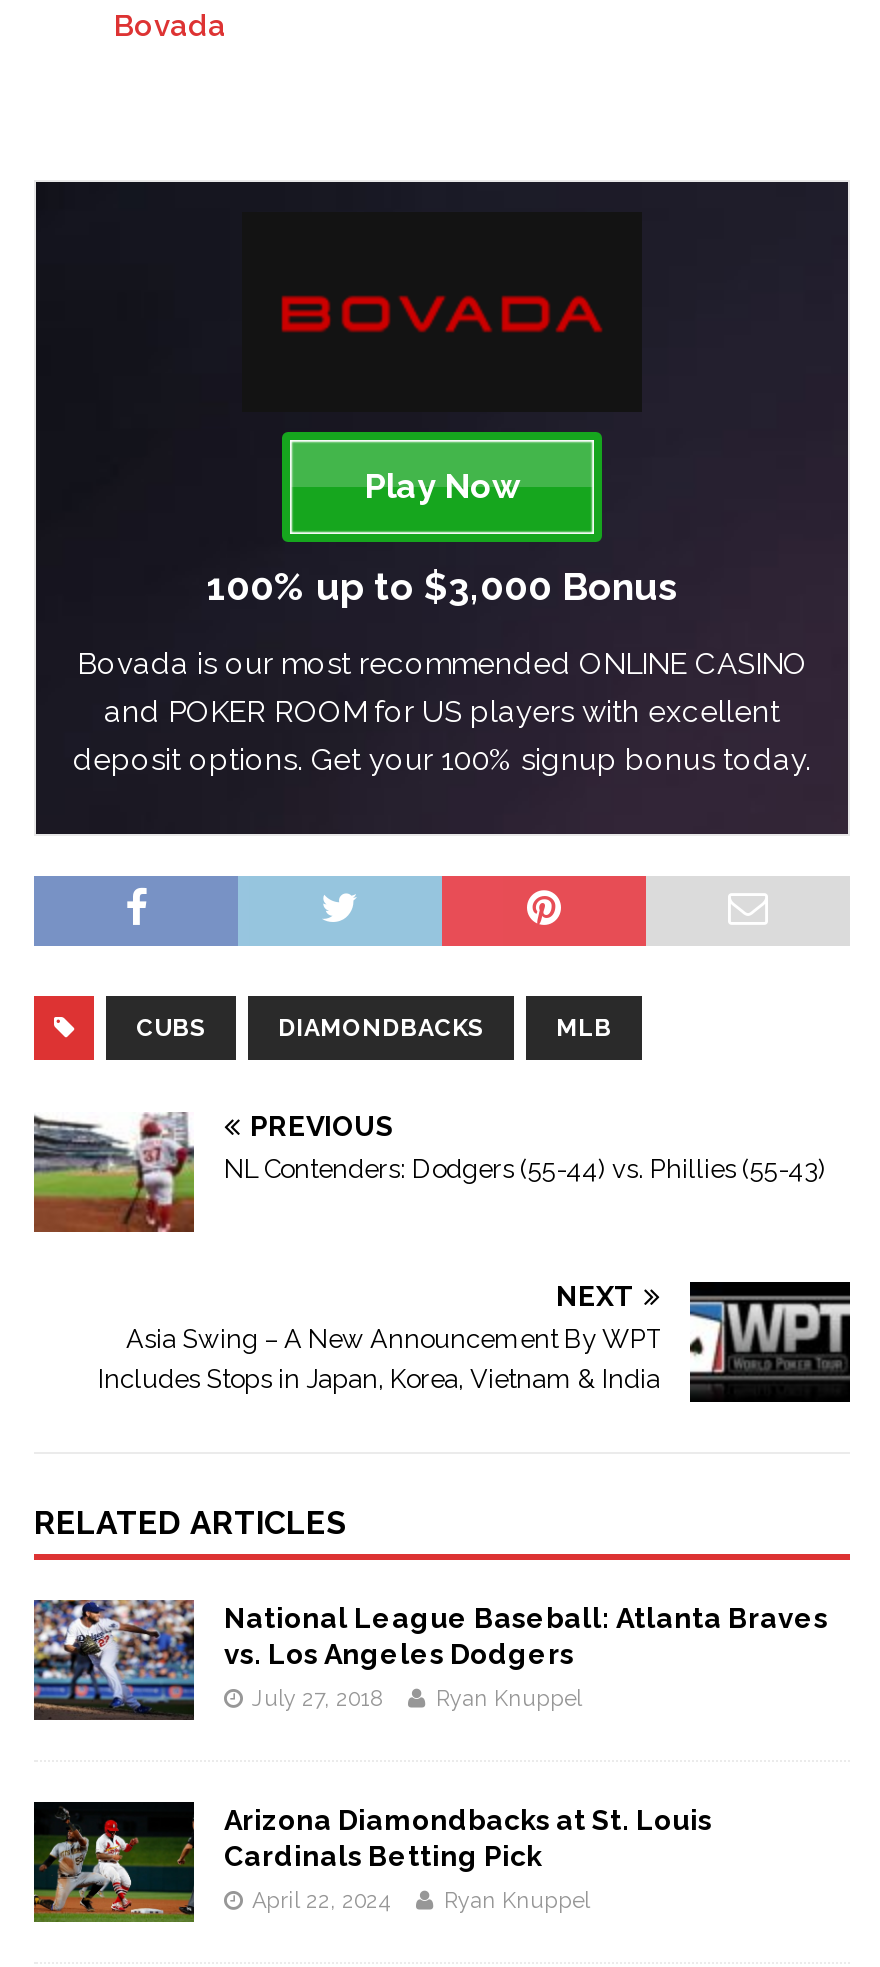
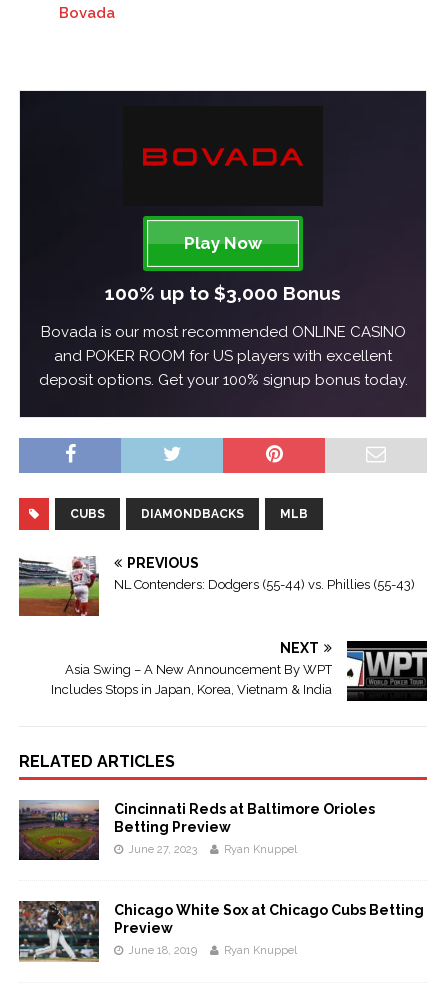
- [image]
- National League Baseball: Atlanta Braves
- vs. Los Angeles Dodgers
+ [image]
+ Cincinnati Reds at Baltimore Orioles
+ Betting Preview

- July 27, 2018
+ June 27, 2023

- [image]
- Arizona Diamondbacks at St. Louis
- Cardinals Betting Pick
+ [image]
+ Chicago White Sox at Chicago Cubs Betting
+ Preview

- April 22, 2024
+ June 18, 2019
